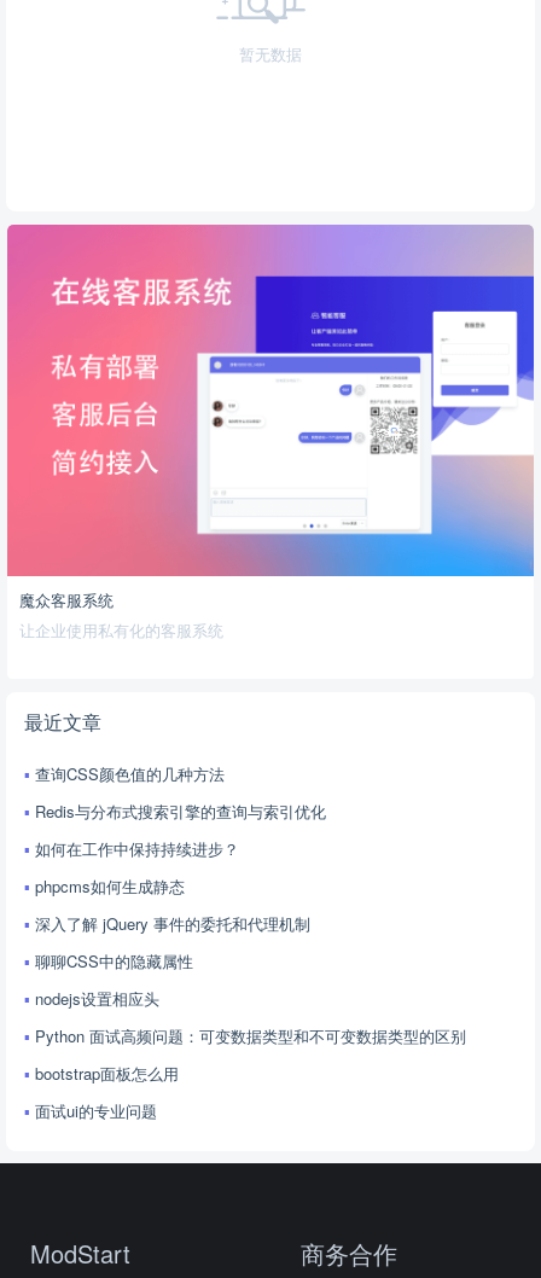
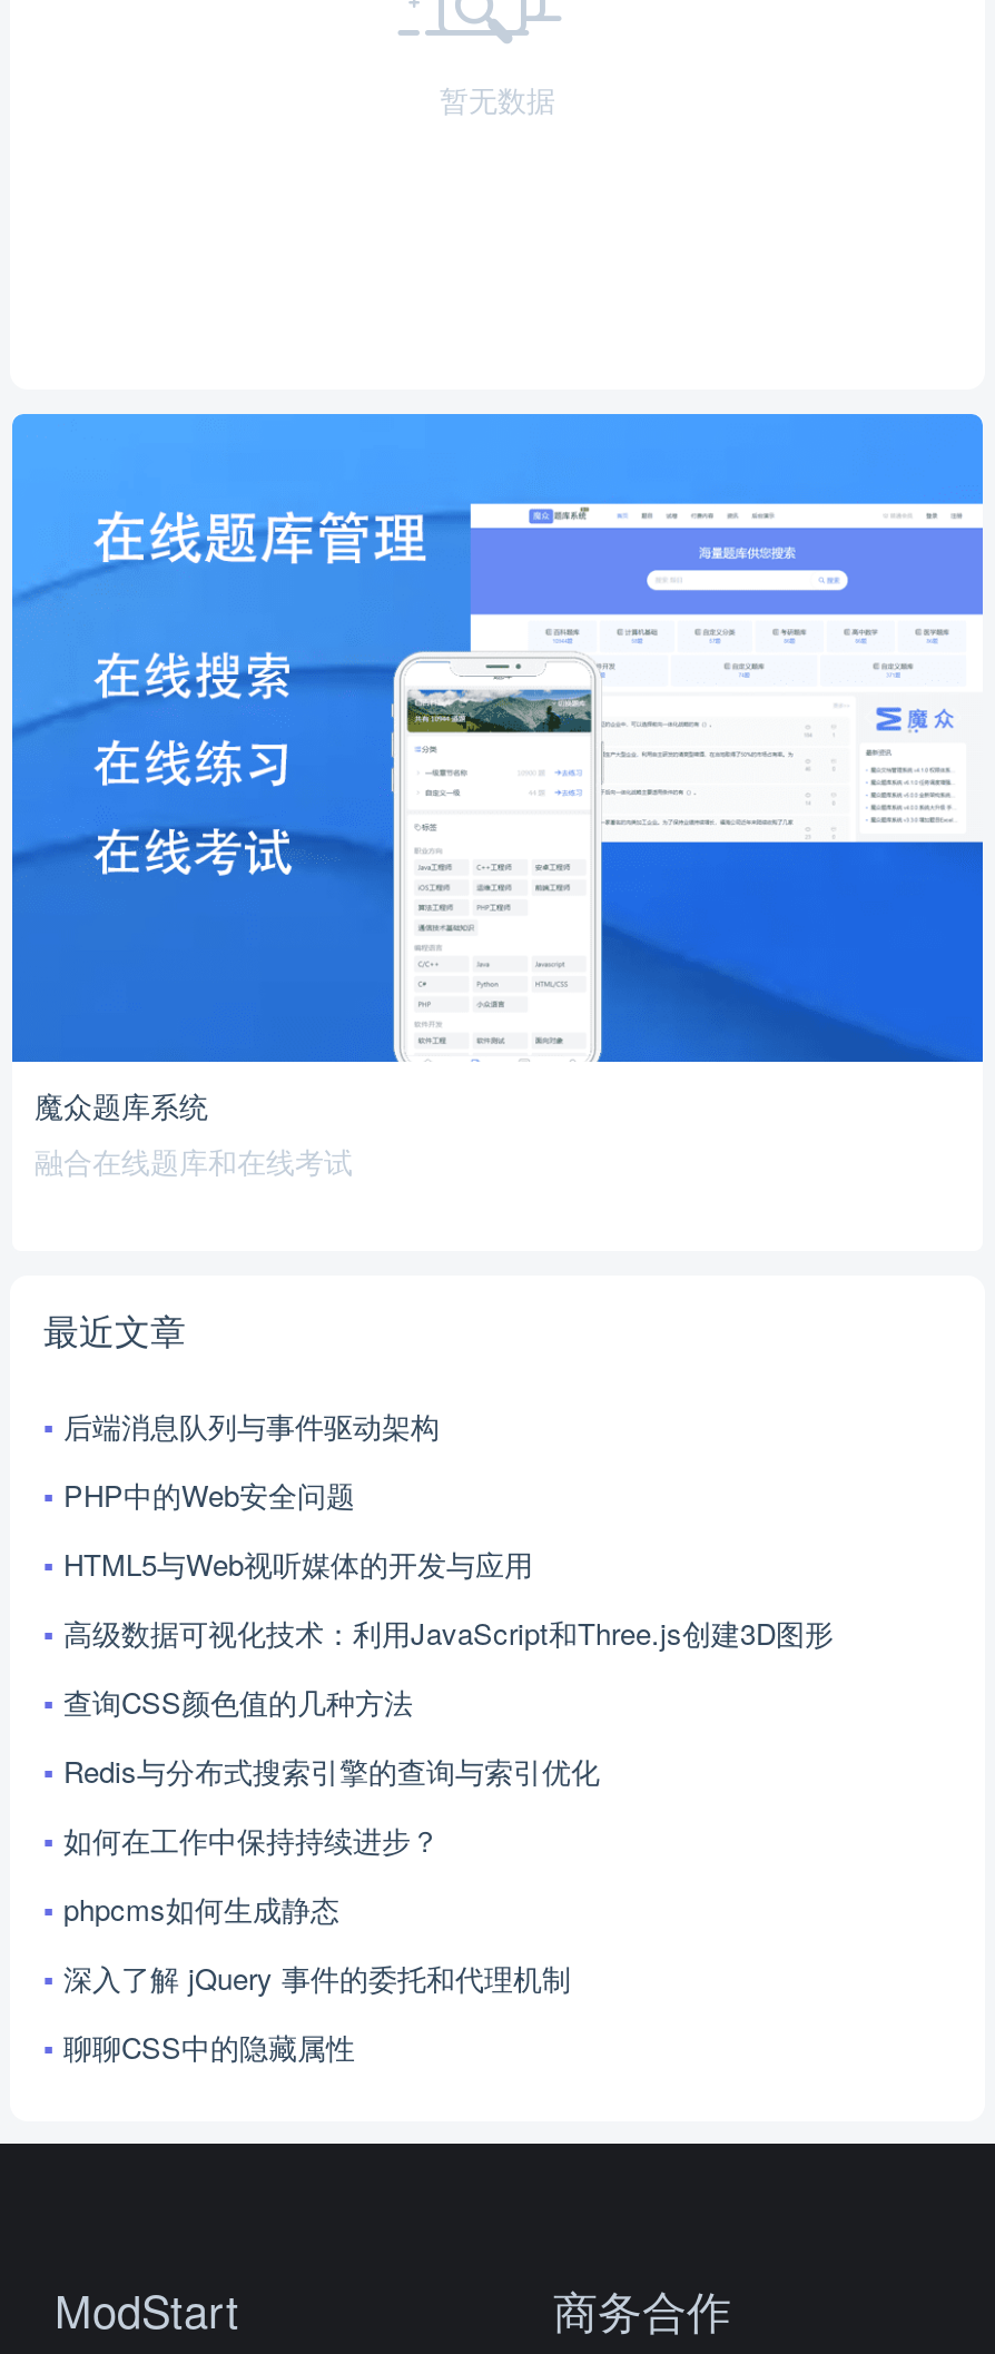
- [image]
- 魔众客服系统
- 让企业使用私有化的客服系统
+ [image]
+ 魔众题库系统
+ 融合在线题库和在线考试

+ 后端消息队列与事件驱动架构
+ PHP中的Web安全问题
+ HTML5与Web视听媒体的开发与应用
+ 高级数据可视化技术：利用JavaScript和Three.js创建3D图形

moved down: 查询CSS颜色值的几种方法 | Redis与分布式搜索引擎的查询与索引优化 | 如何在工作中保持持续进步？ | phpcms如何生成静态 | 深入了解 jQuery 事件的委托和代理机制 | 聊聊CSS中的隐藏属性

- nodejs设置相应头
- Python 面试高频问题：可变数据类型和不可变数据类型的区别
- bootstrap面板怎么用
- 面试ui的专业问题
